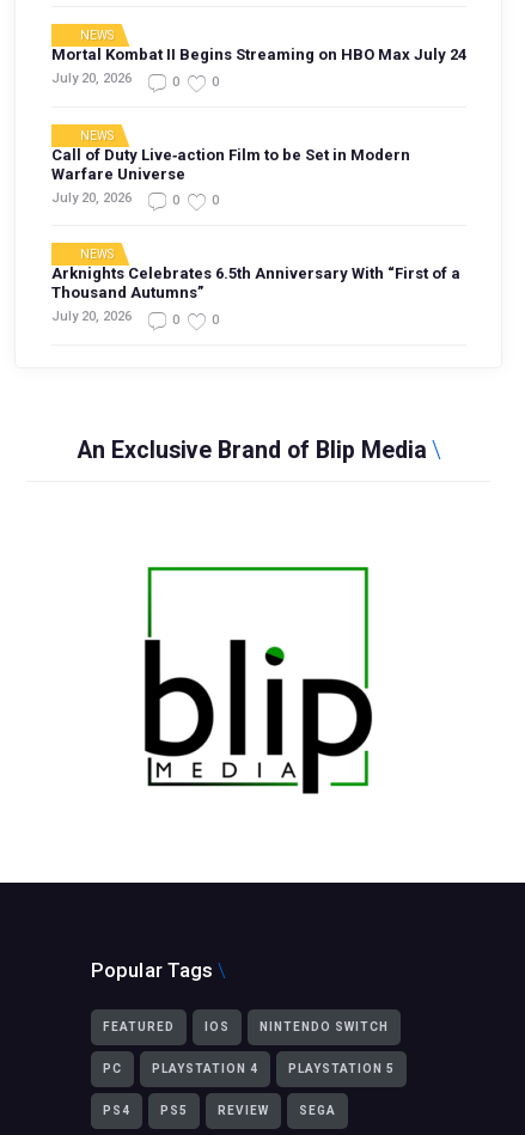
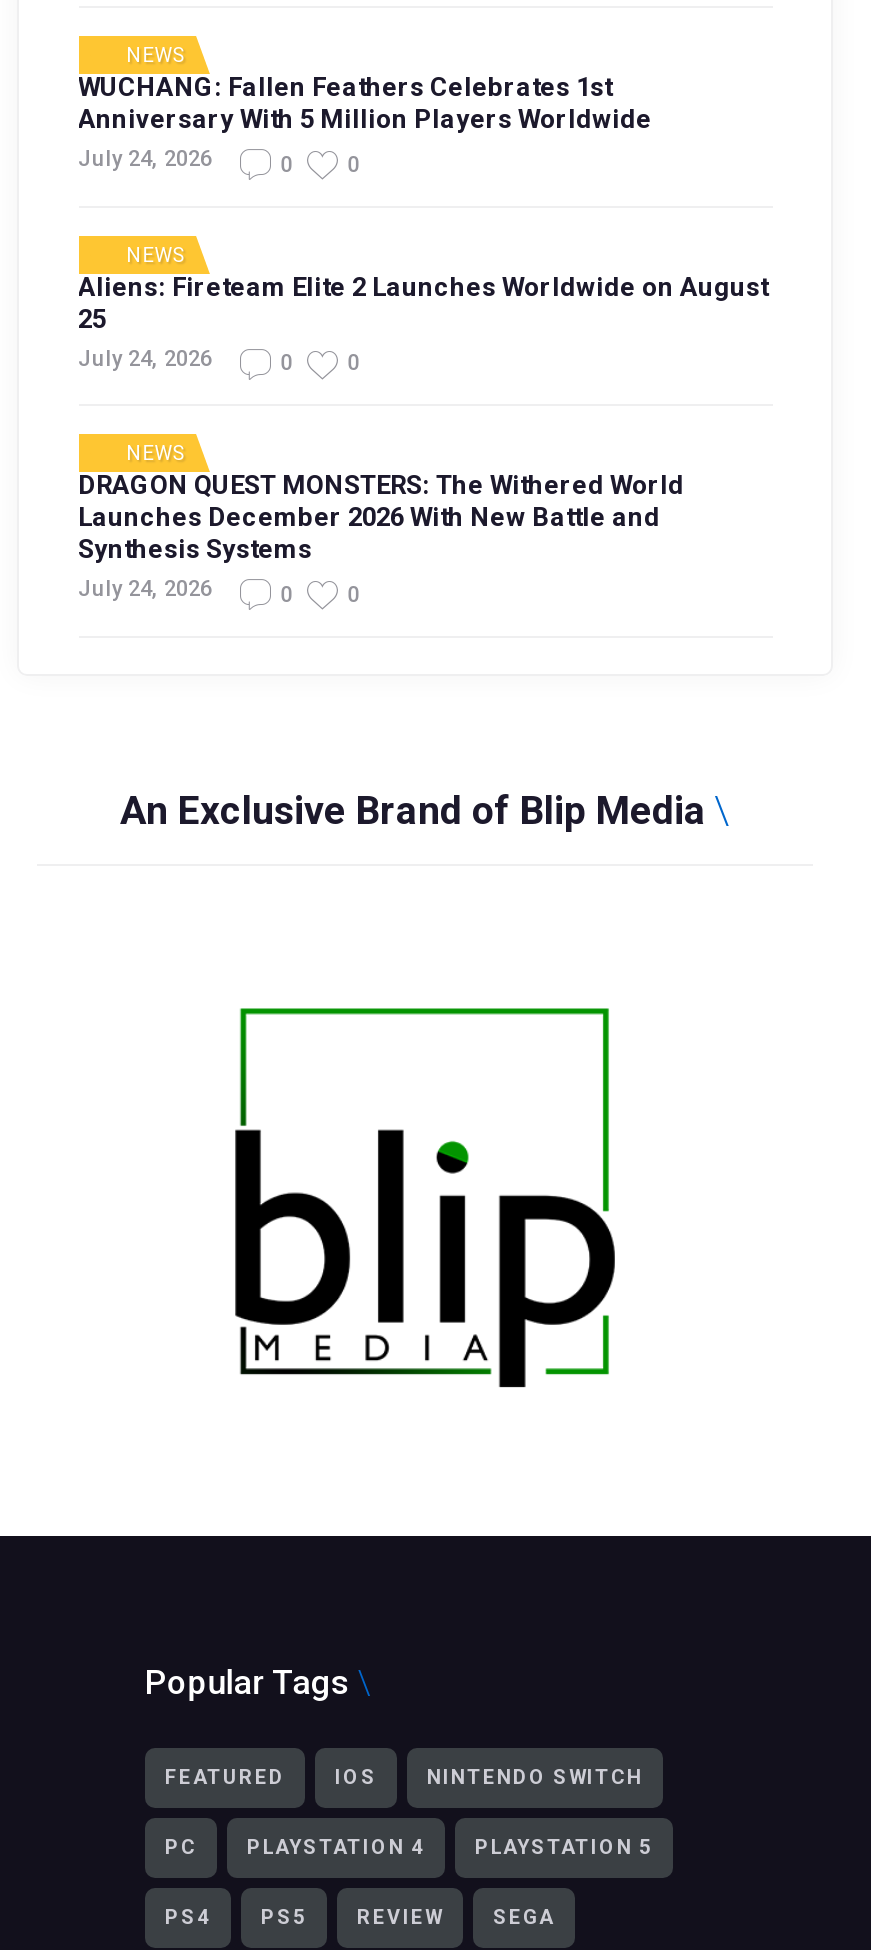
- Mortal Kombat II Begins Streaming on HBO Max July 24
- July 20, 2026
+ WUCHANG: Fallen Feathers Celebrates 1st
+ Anniversary With 5 Million Players Worldwide
+ July 24, 2026

- Call of Duty Live‑action Film to be Set in Modern
- Warfare Universe
- July 20, 2026
+ Aliens: Fireteam Elite 2 Launches Worldwide on August
+ 25
+ July 24, 2026

- Arknights Celebrates 6.5th Anniversary With “First of a
- Thousand Autumns”
- July 20, 2026
+ DRAGON QUEST MONSTERS: The Withered World
+ Launches December 2026 With New Battle and
+ Synthesis Systems
+ July 24, 2026
